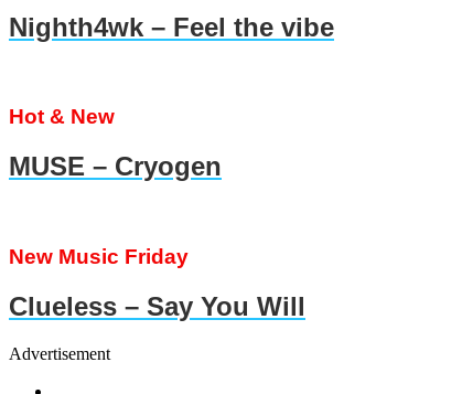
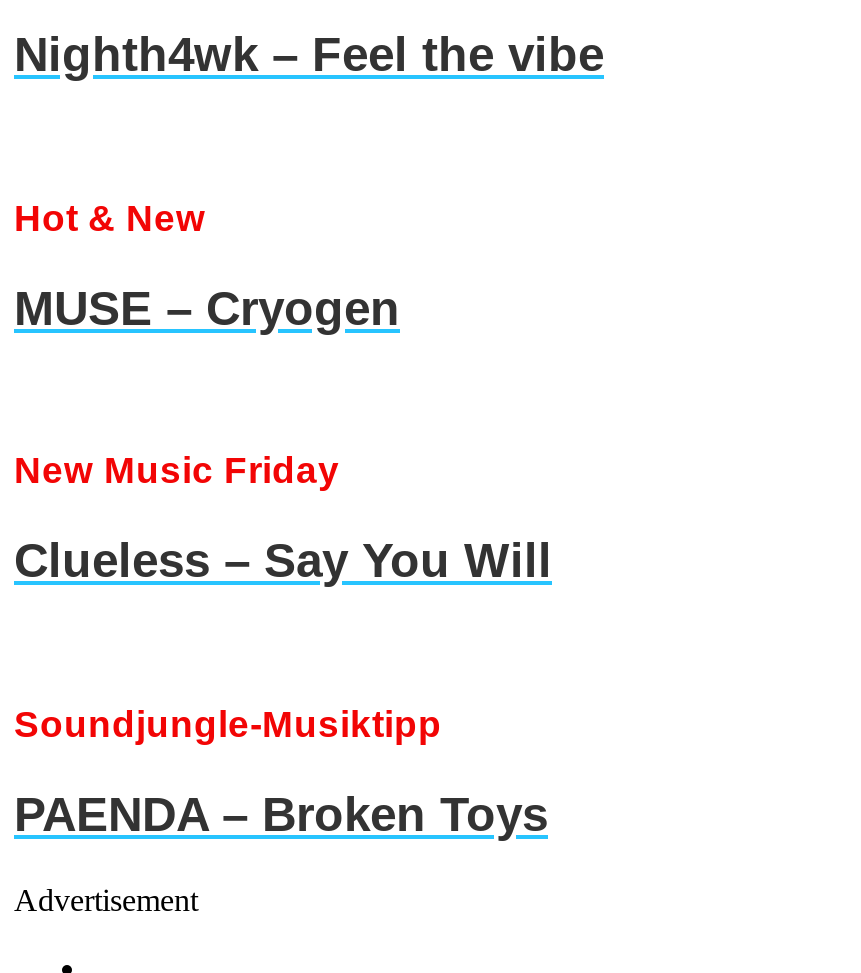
+ Soundjungle-Musiktipp
+ PAENDA – Broken Toys
